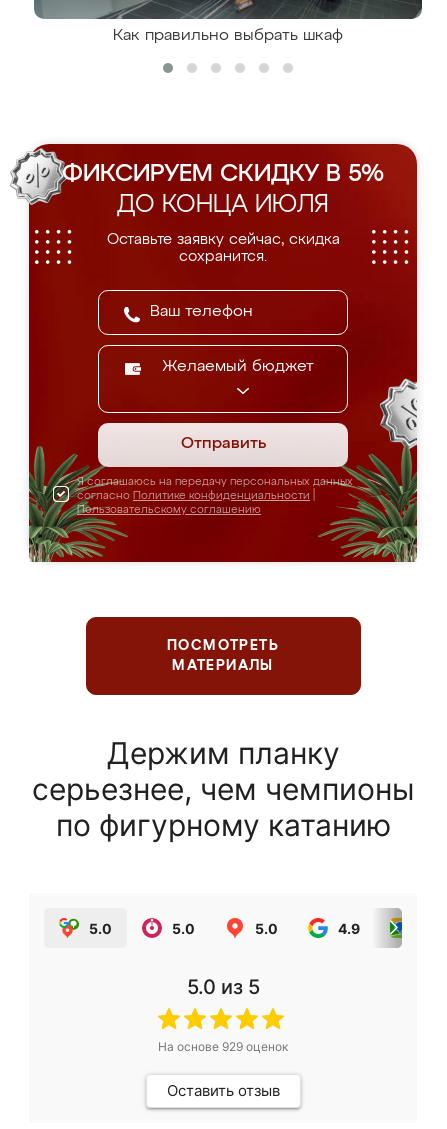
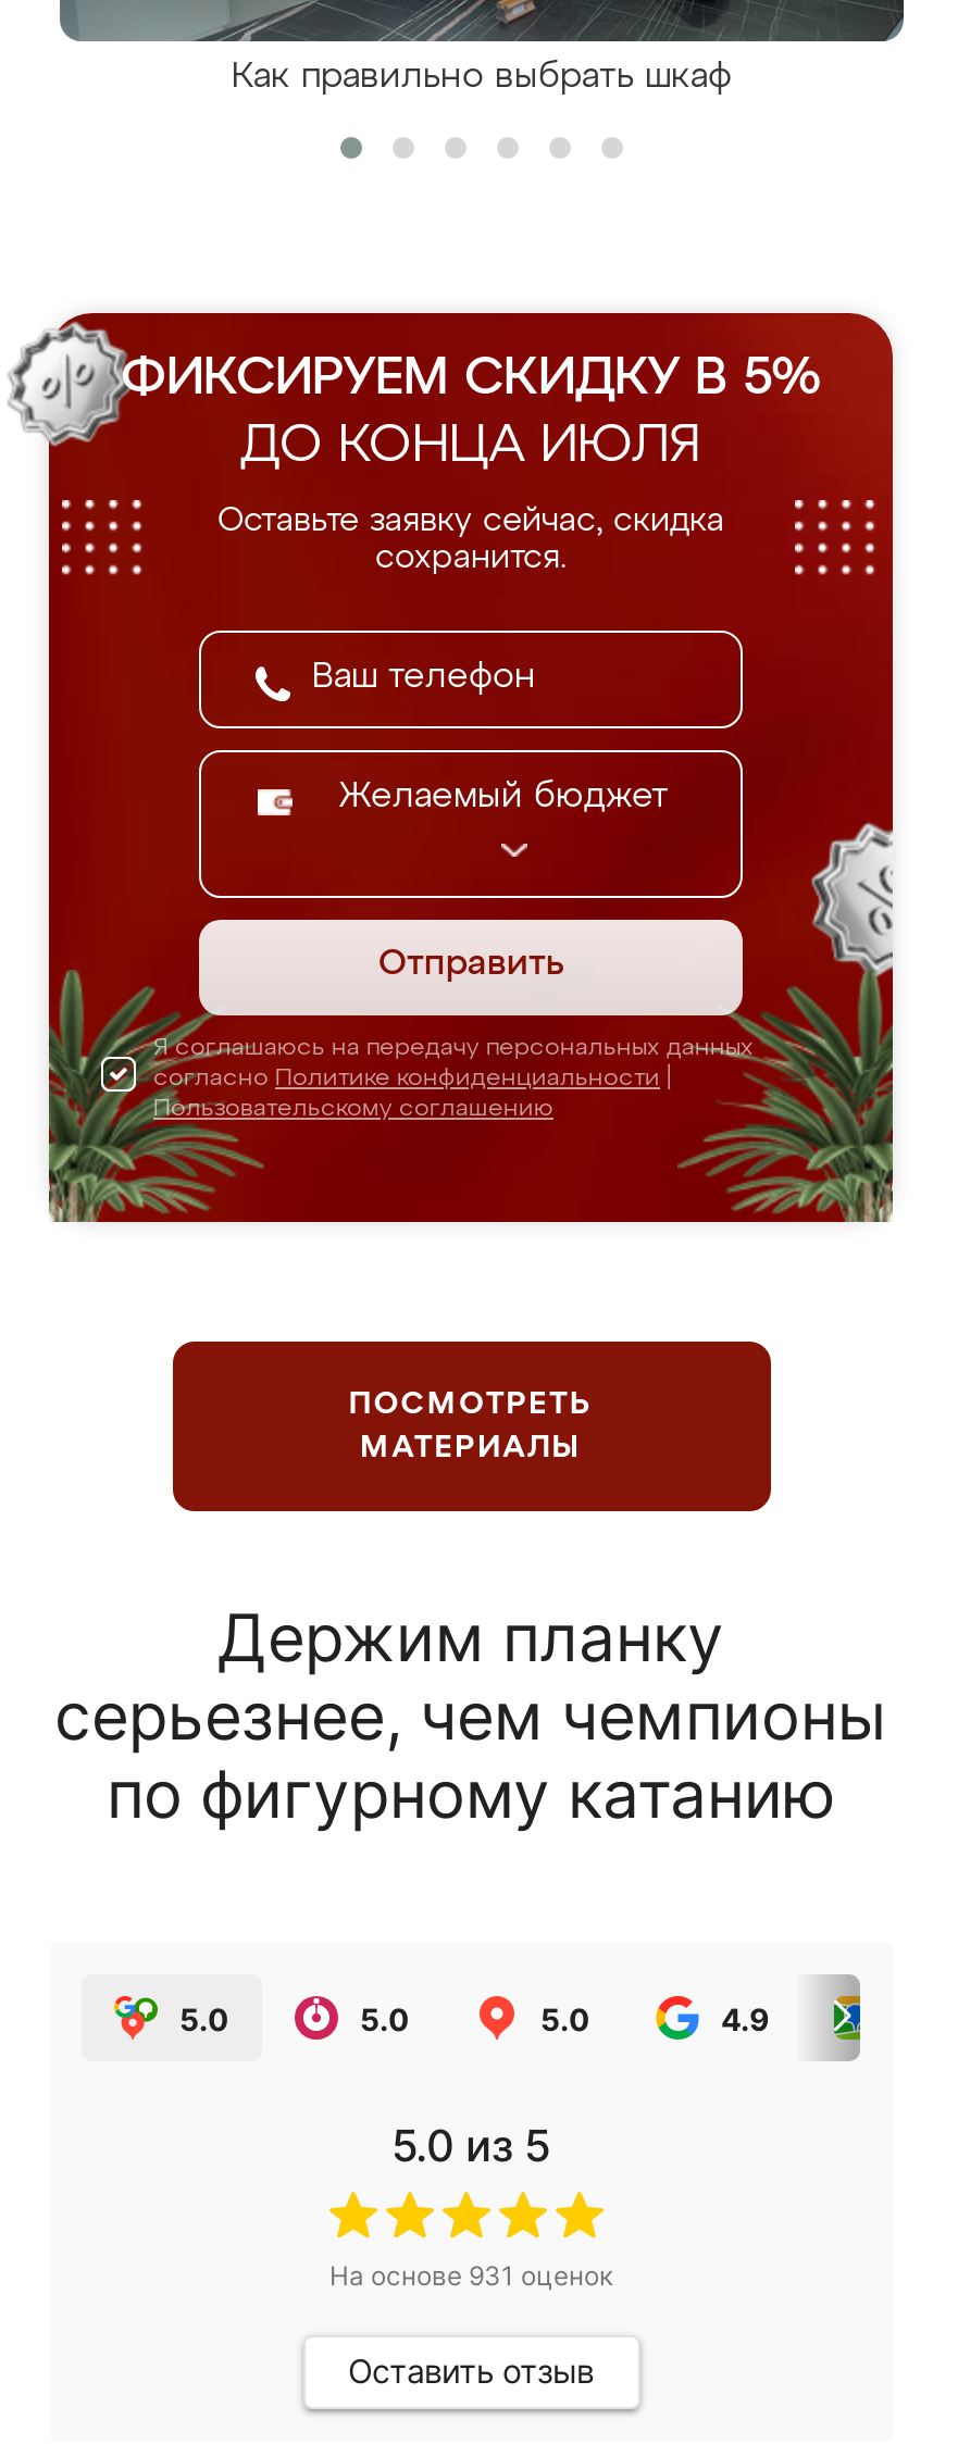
- На основе 929 оценок
+ На основе 931 оценок
